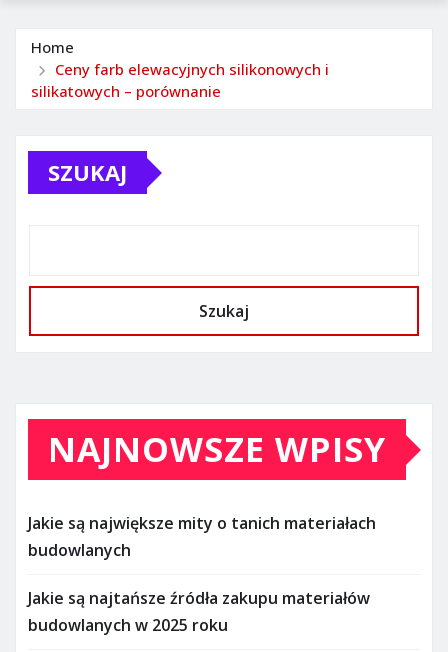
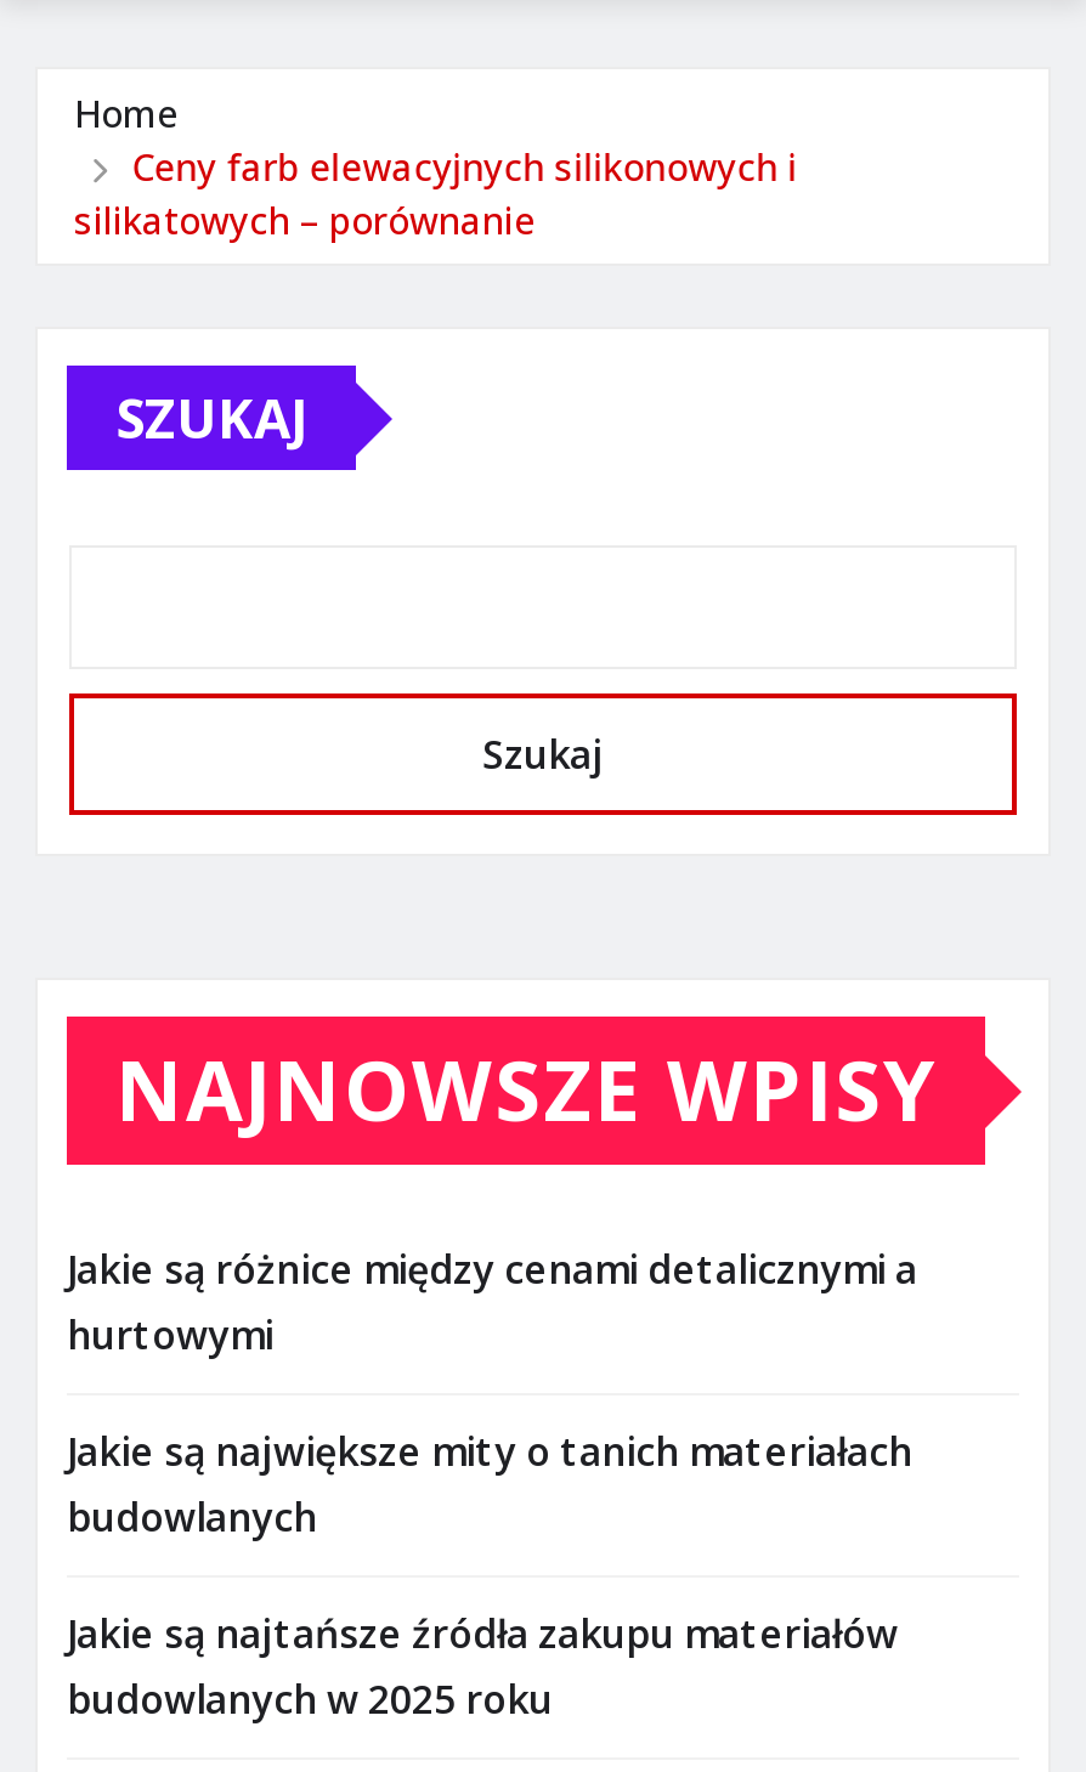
+ Jakie są różnice między cenami detalicznymi a
+ hurtowymi
